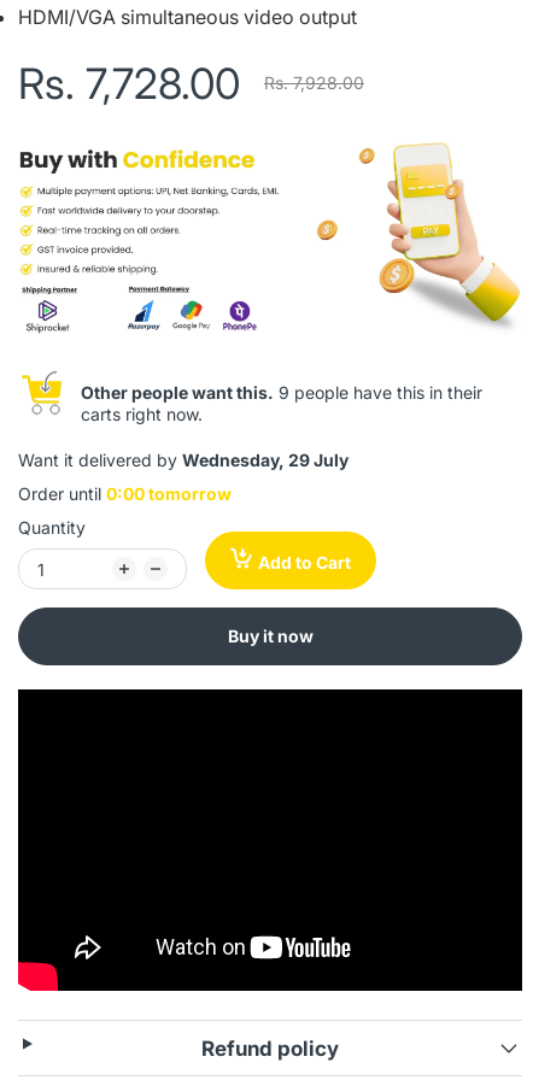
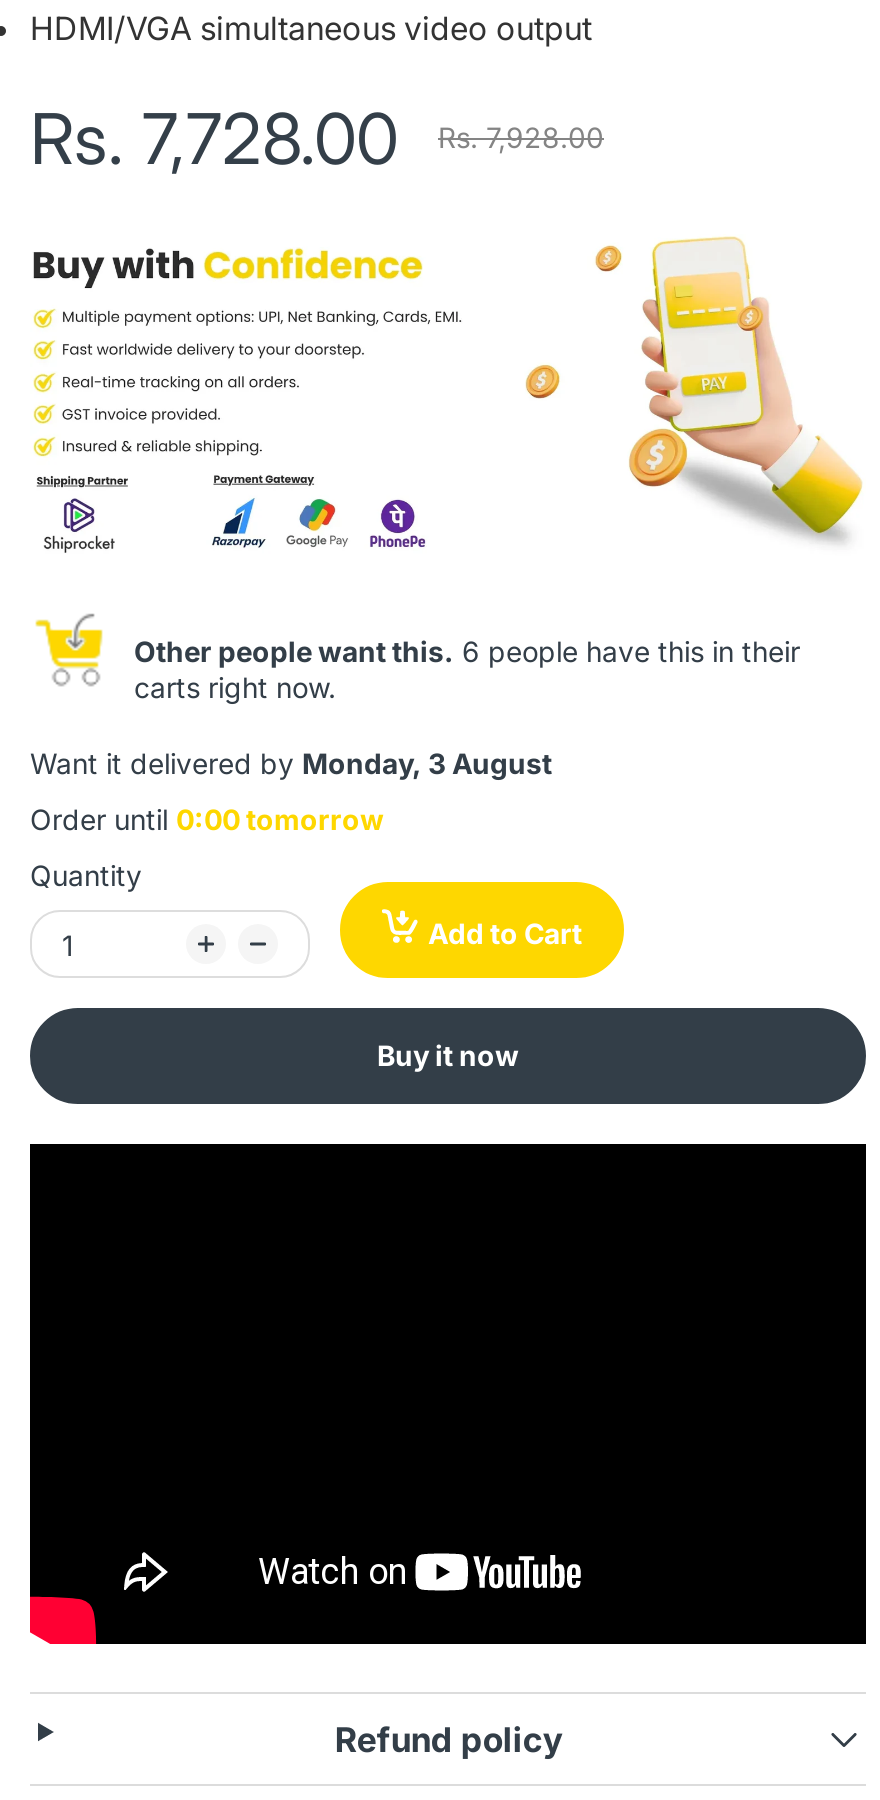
- Other people want this. 9 people have this in their
+ Other people want this. 6 people have this in their

- Want it delivered by Wednesday, 29 July
+ Want it delivered by Monday, 3 August
